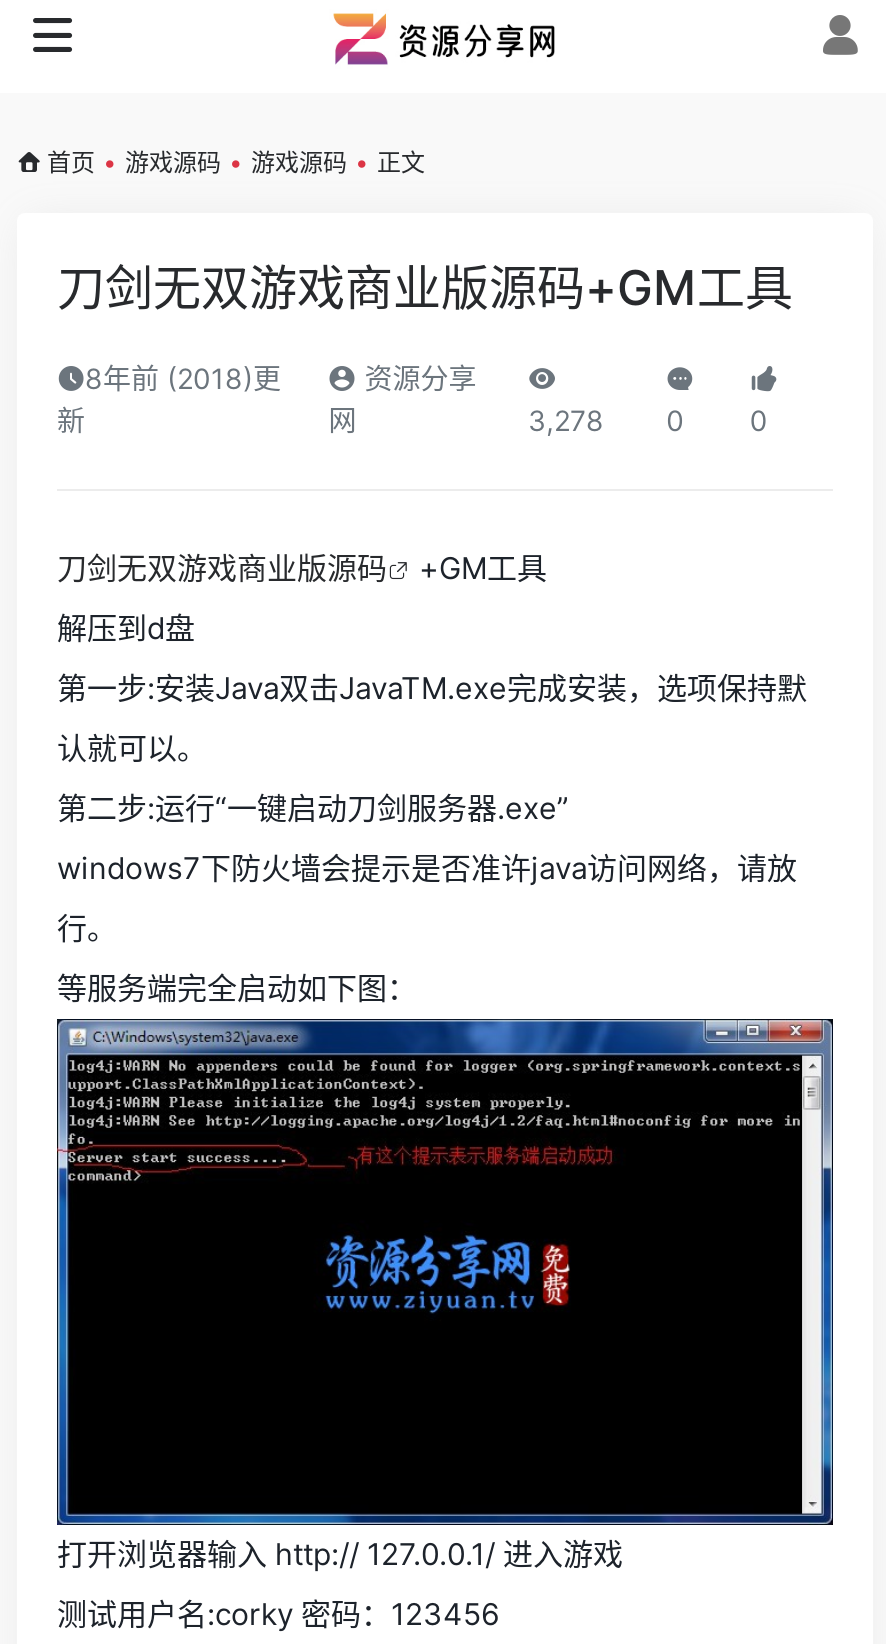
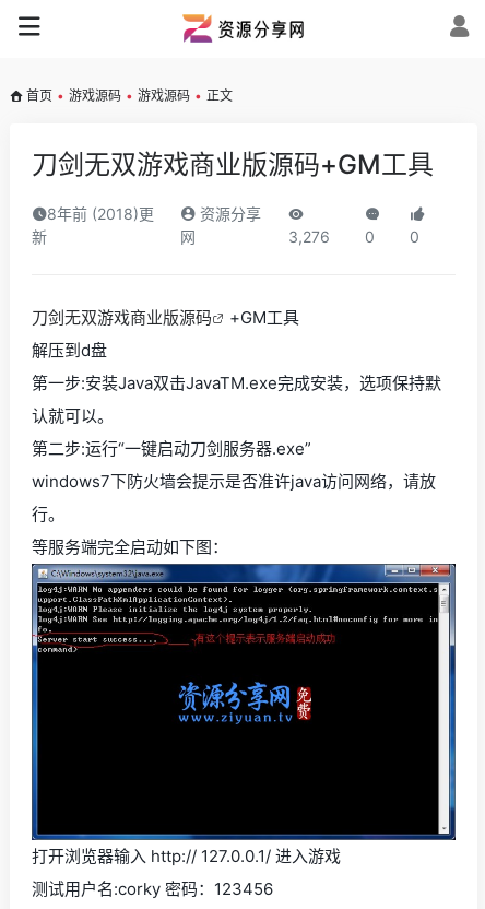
- 3,278 0 0
+ 3,276 0 0
